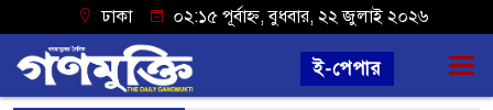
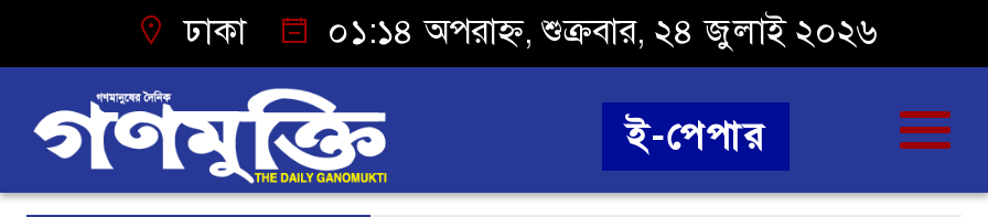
- ০২:১৫ পূর্বাহ্ন, বুধবার, ২২ জুলাই ২০২৬
+ ০১:১৪ অপরাহ্ন, শুক্রবার, ২৪ জুলাই ২০২৬
